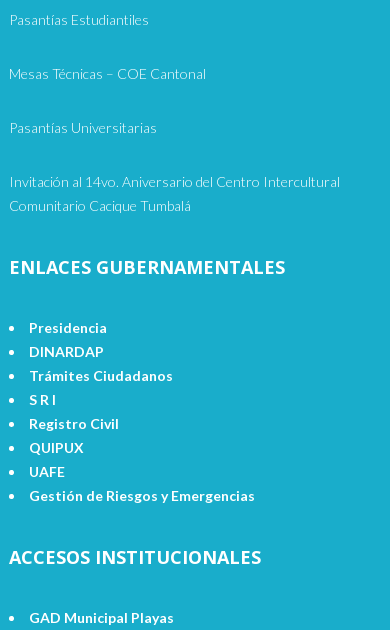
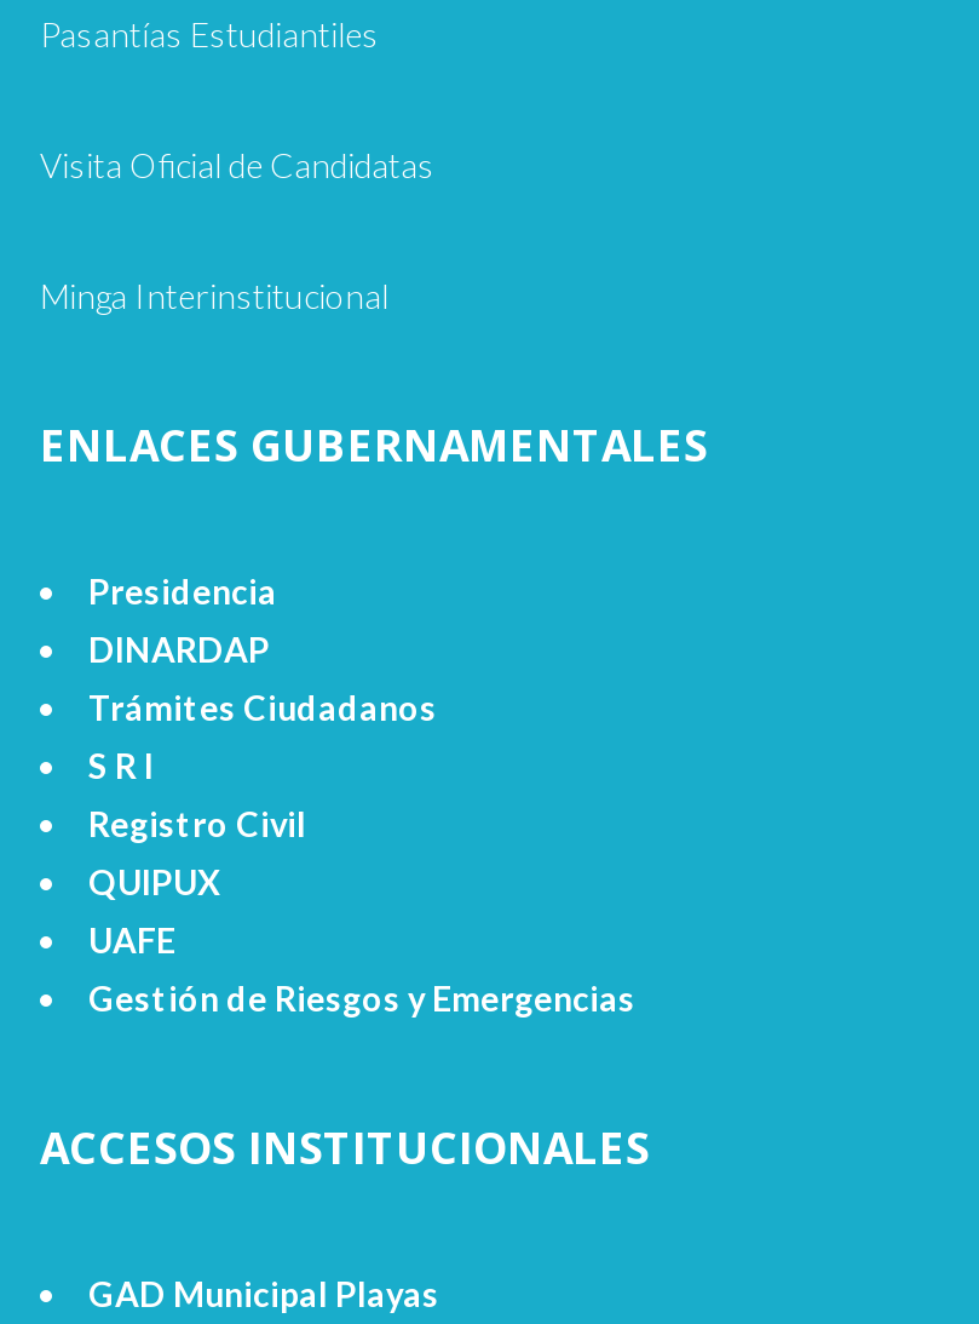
- Mesas Técnicas – COE Cantonal
- Pasantías Universitarias
- Invitación al 14vo. Aniversario del Centro Intercultural
- Comunitario Cacique Tumbalá
+ Visita Oficial de Candidatas
+ Minga Interinstitucional
